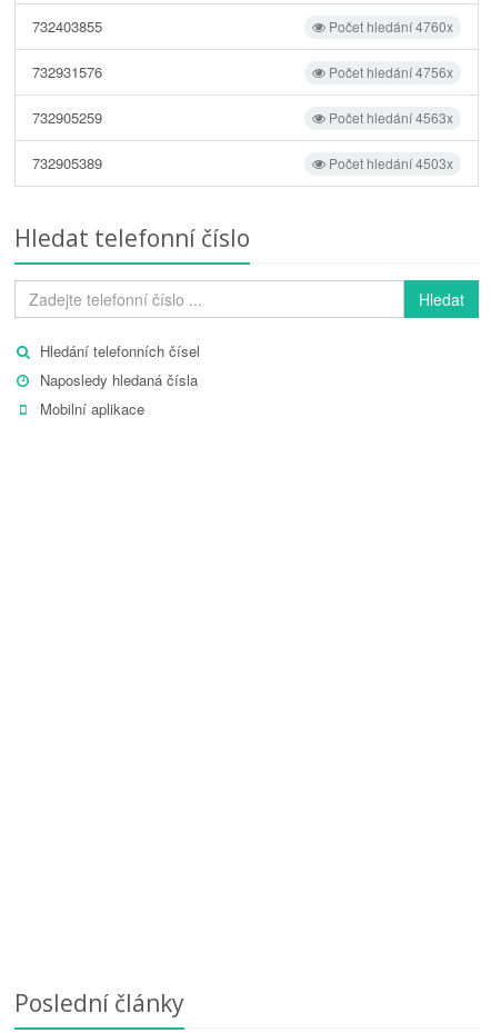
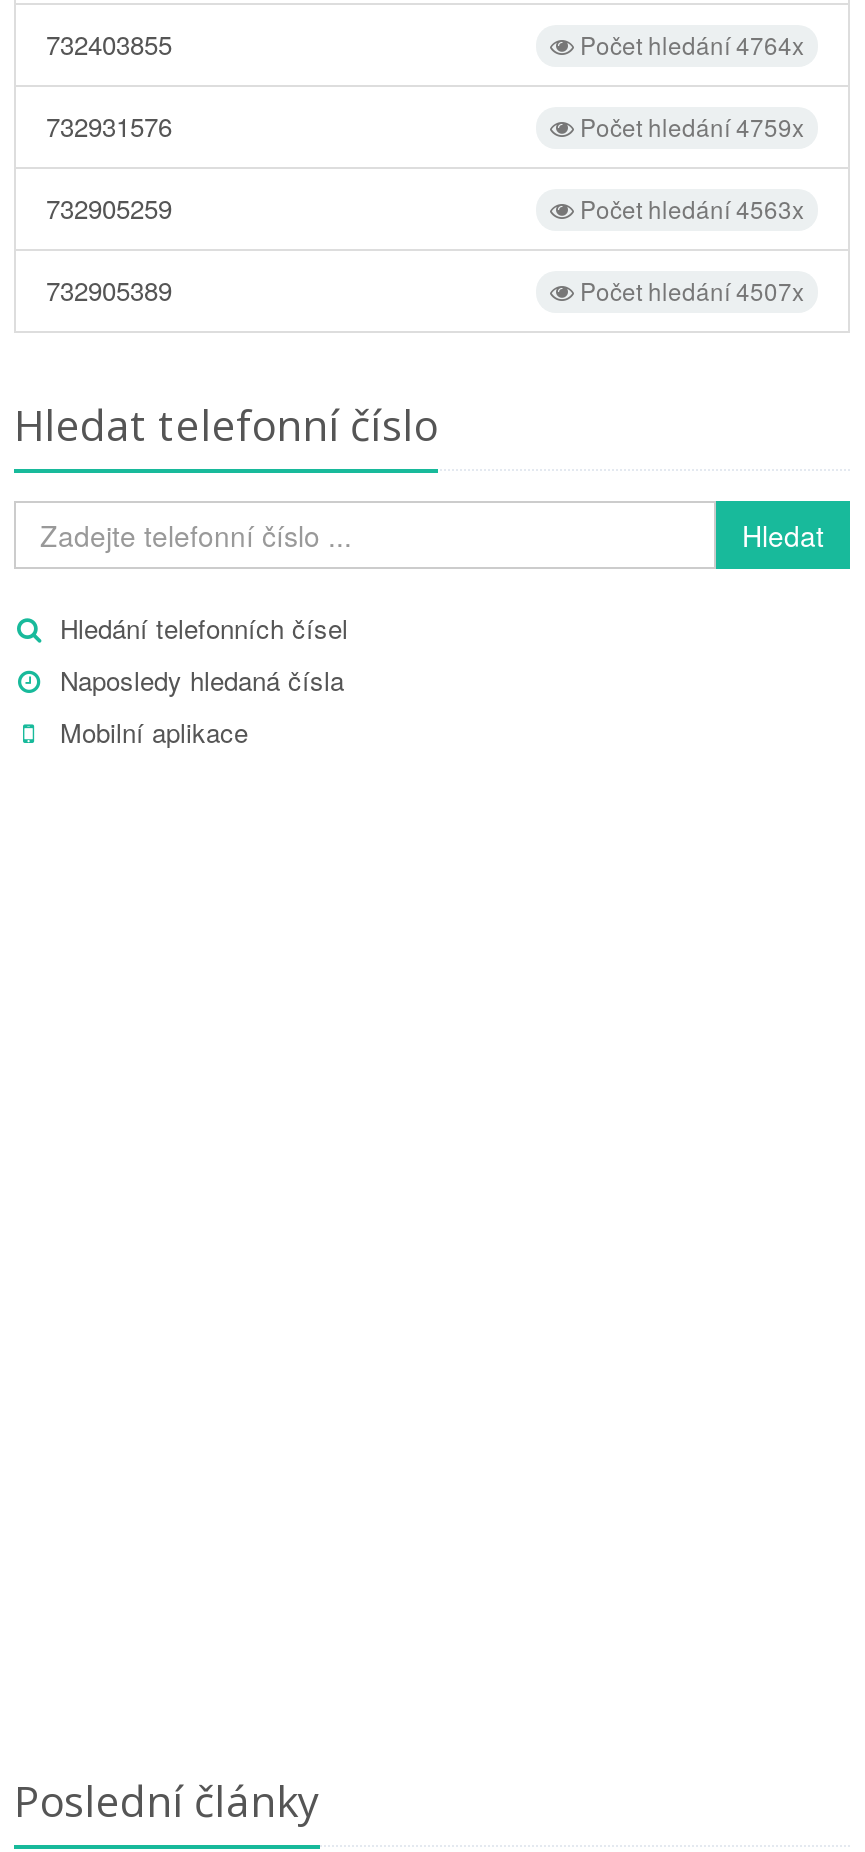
- Počet hledání 4760x
+ Počet hledání 4764x

- Počet hledání 4756x
+ Počet hledání 4759x

- Počet hledání 4503x
+ Počet hledání 4507x
